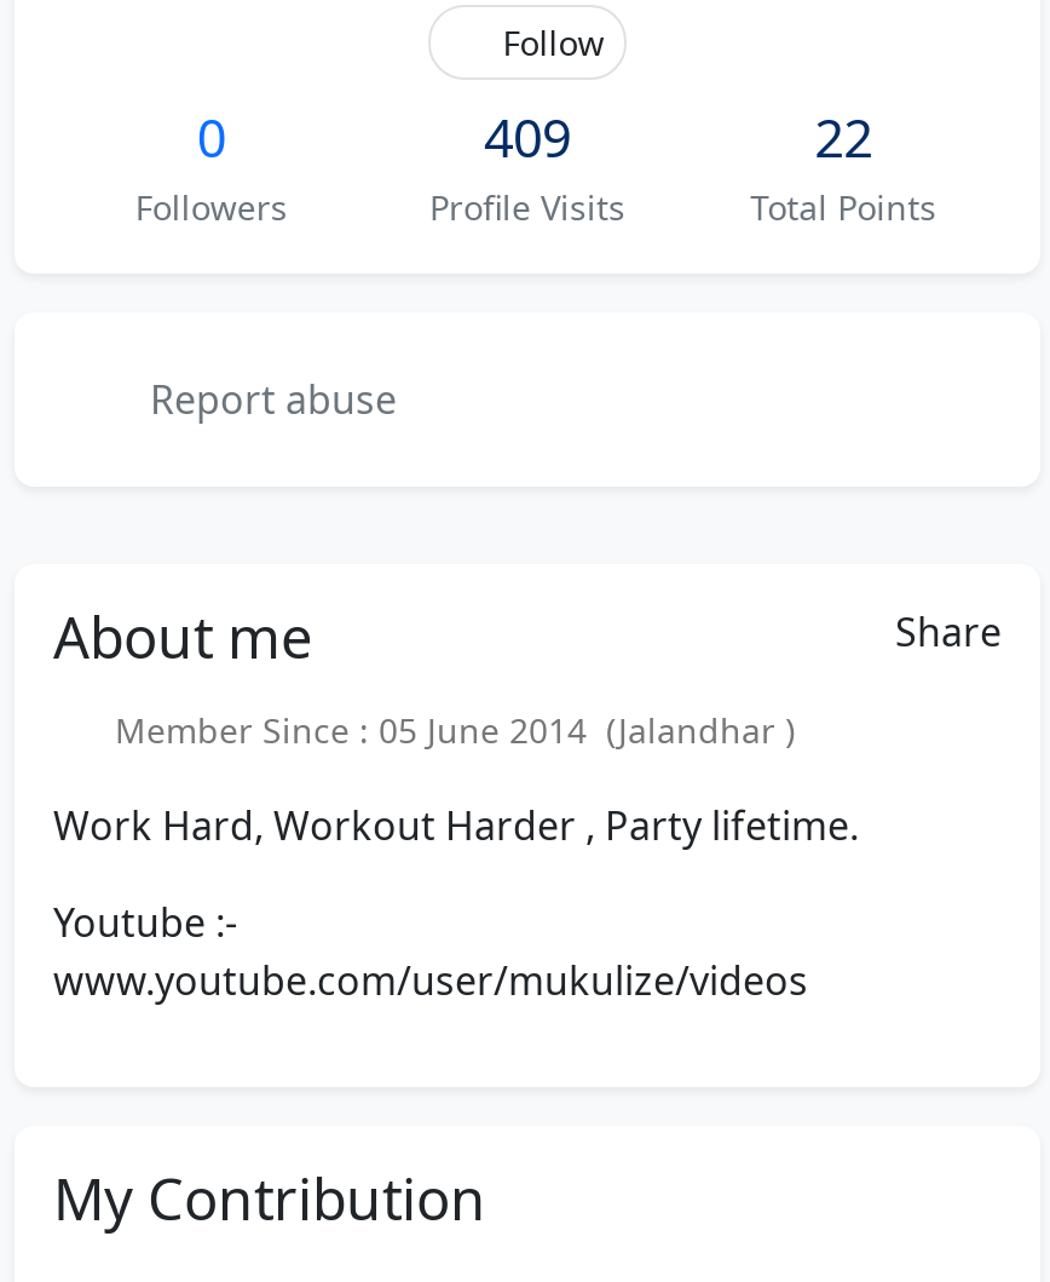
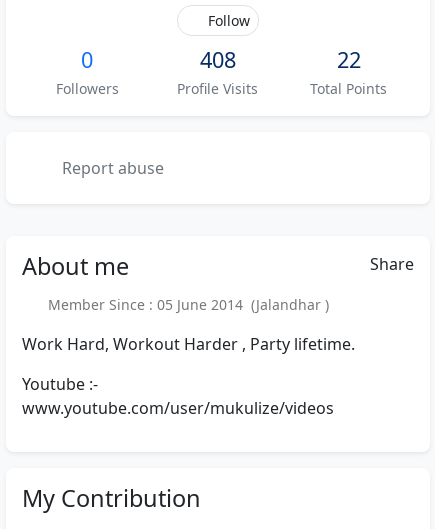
- 409
+ 408
